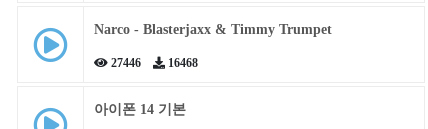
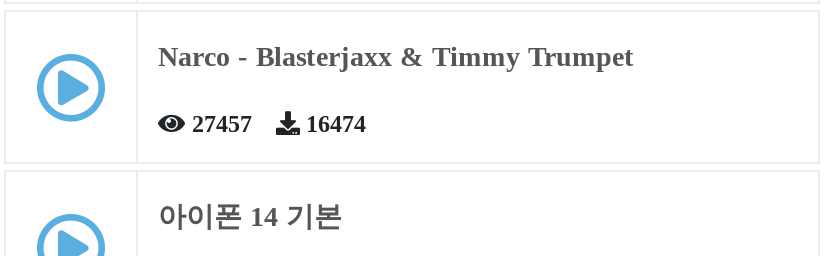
- 27446
+ 27457

- 16468
+ 16474
